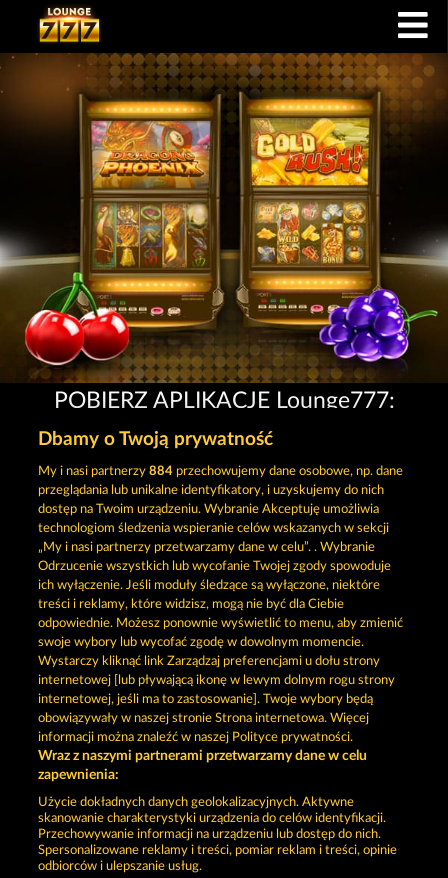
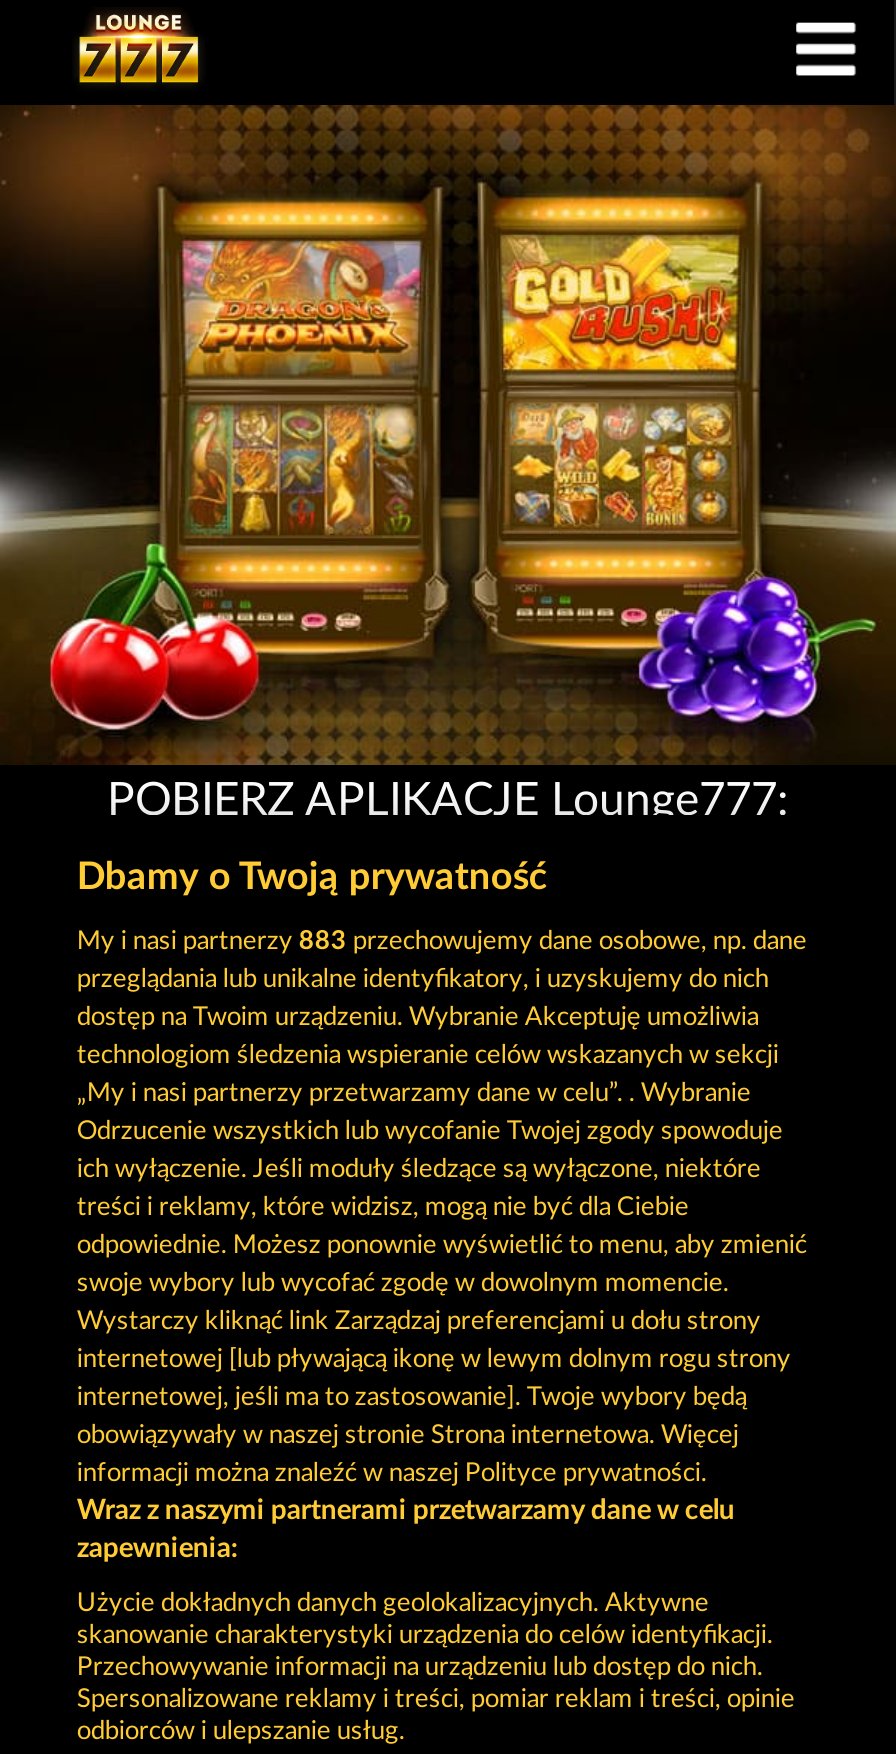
- My i nasi partnerzy 884 przechowujemy dane osobowe, np. dane
+ My i nasi partnerzy 883 przechowujemy dane osobowe, np. dane
